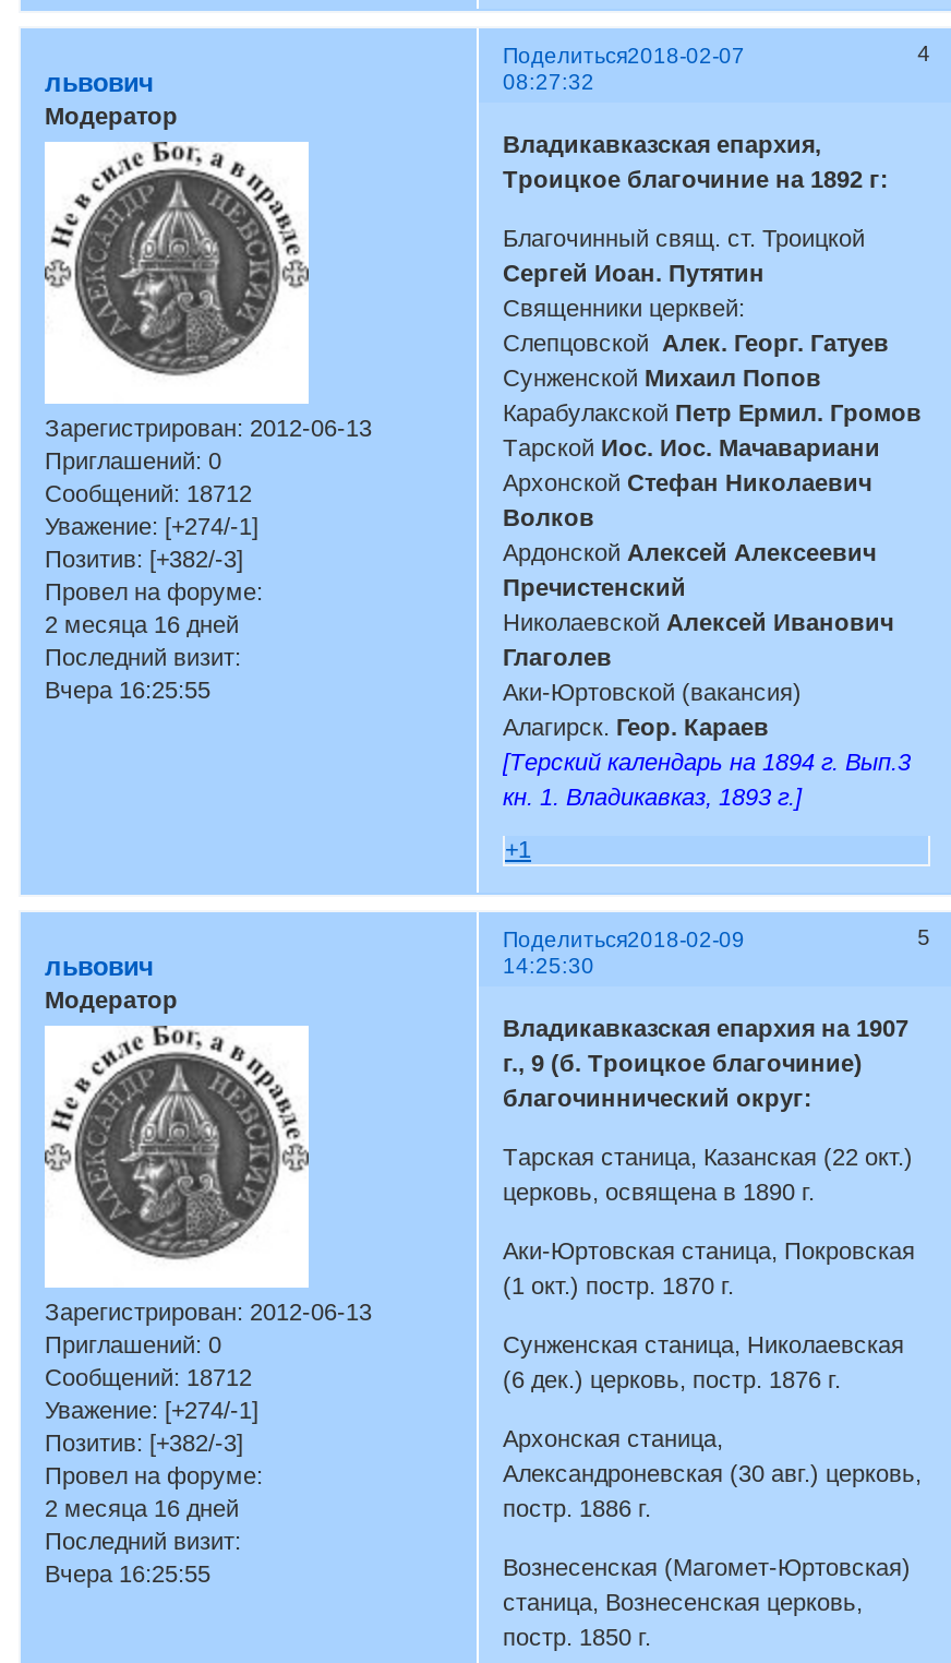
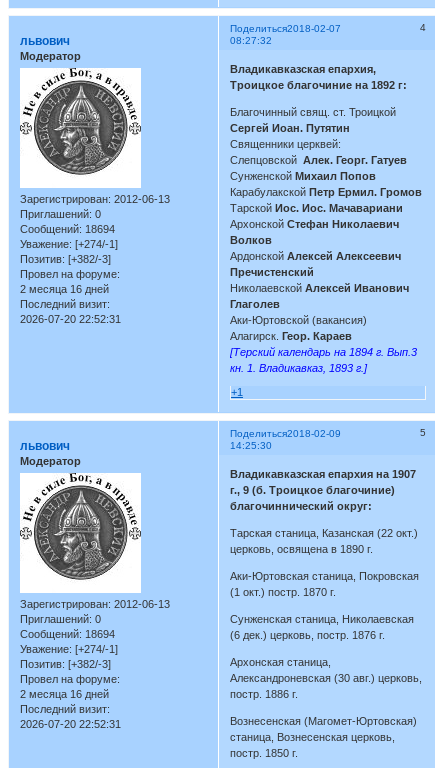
- Сообщений: 18712
+ Сообщений: 18694

- Вчера 16:25:55
+ 2026-07-20 22:52:31

- Сообщений: 18712
+ Сообщений: 18694

- Вчера 16:25:55
+ 2026-07-20 22:52:31
